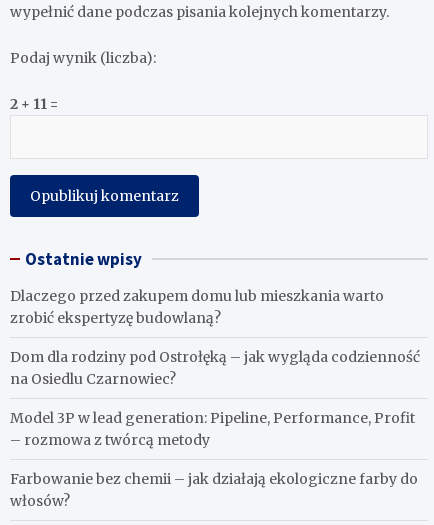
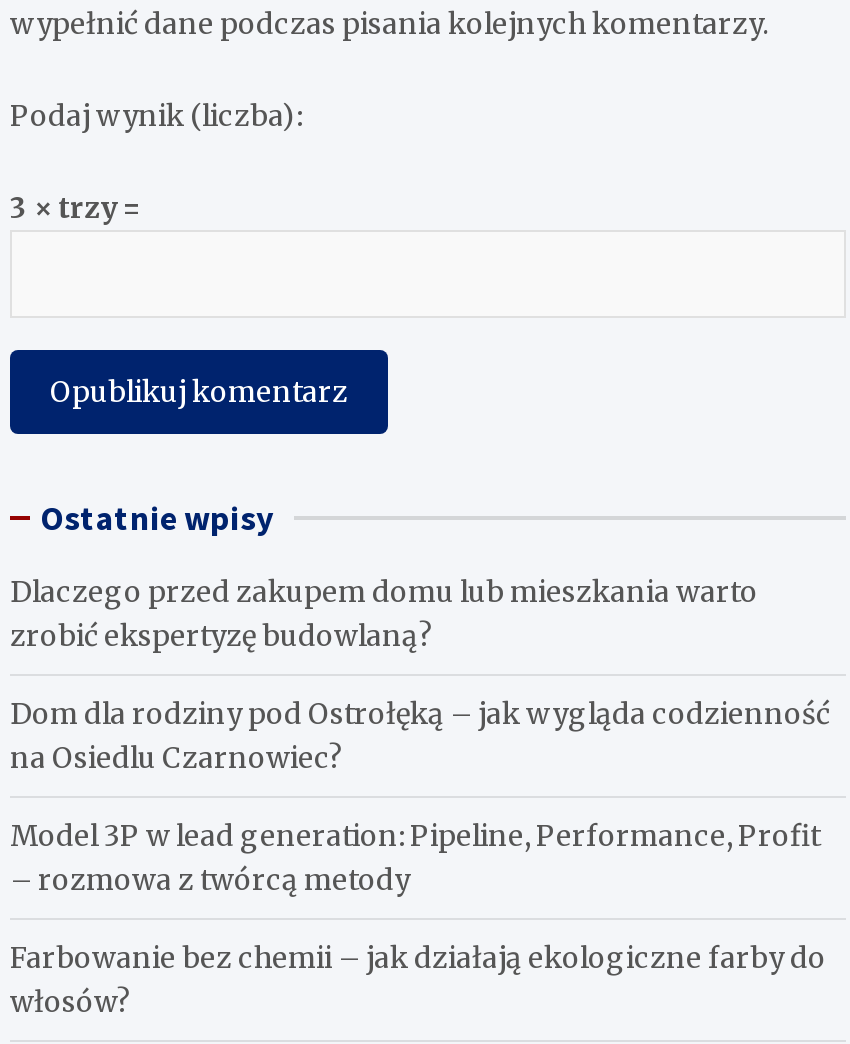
- 2 + 11 =
+ 3 × trzy =
